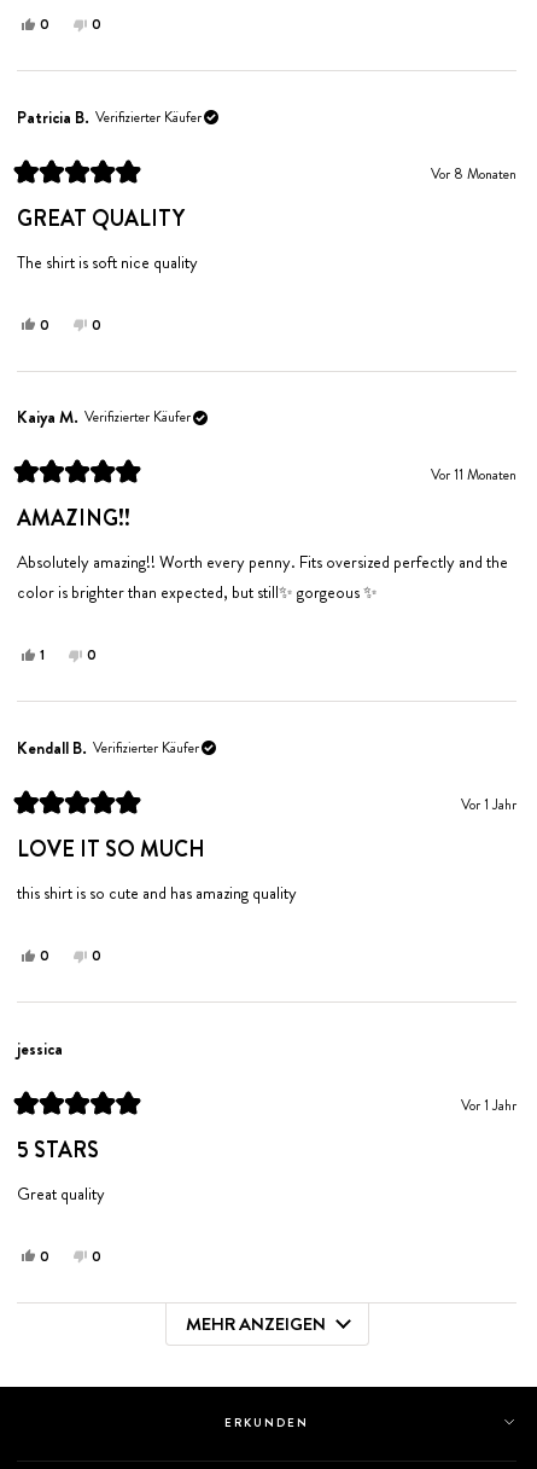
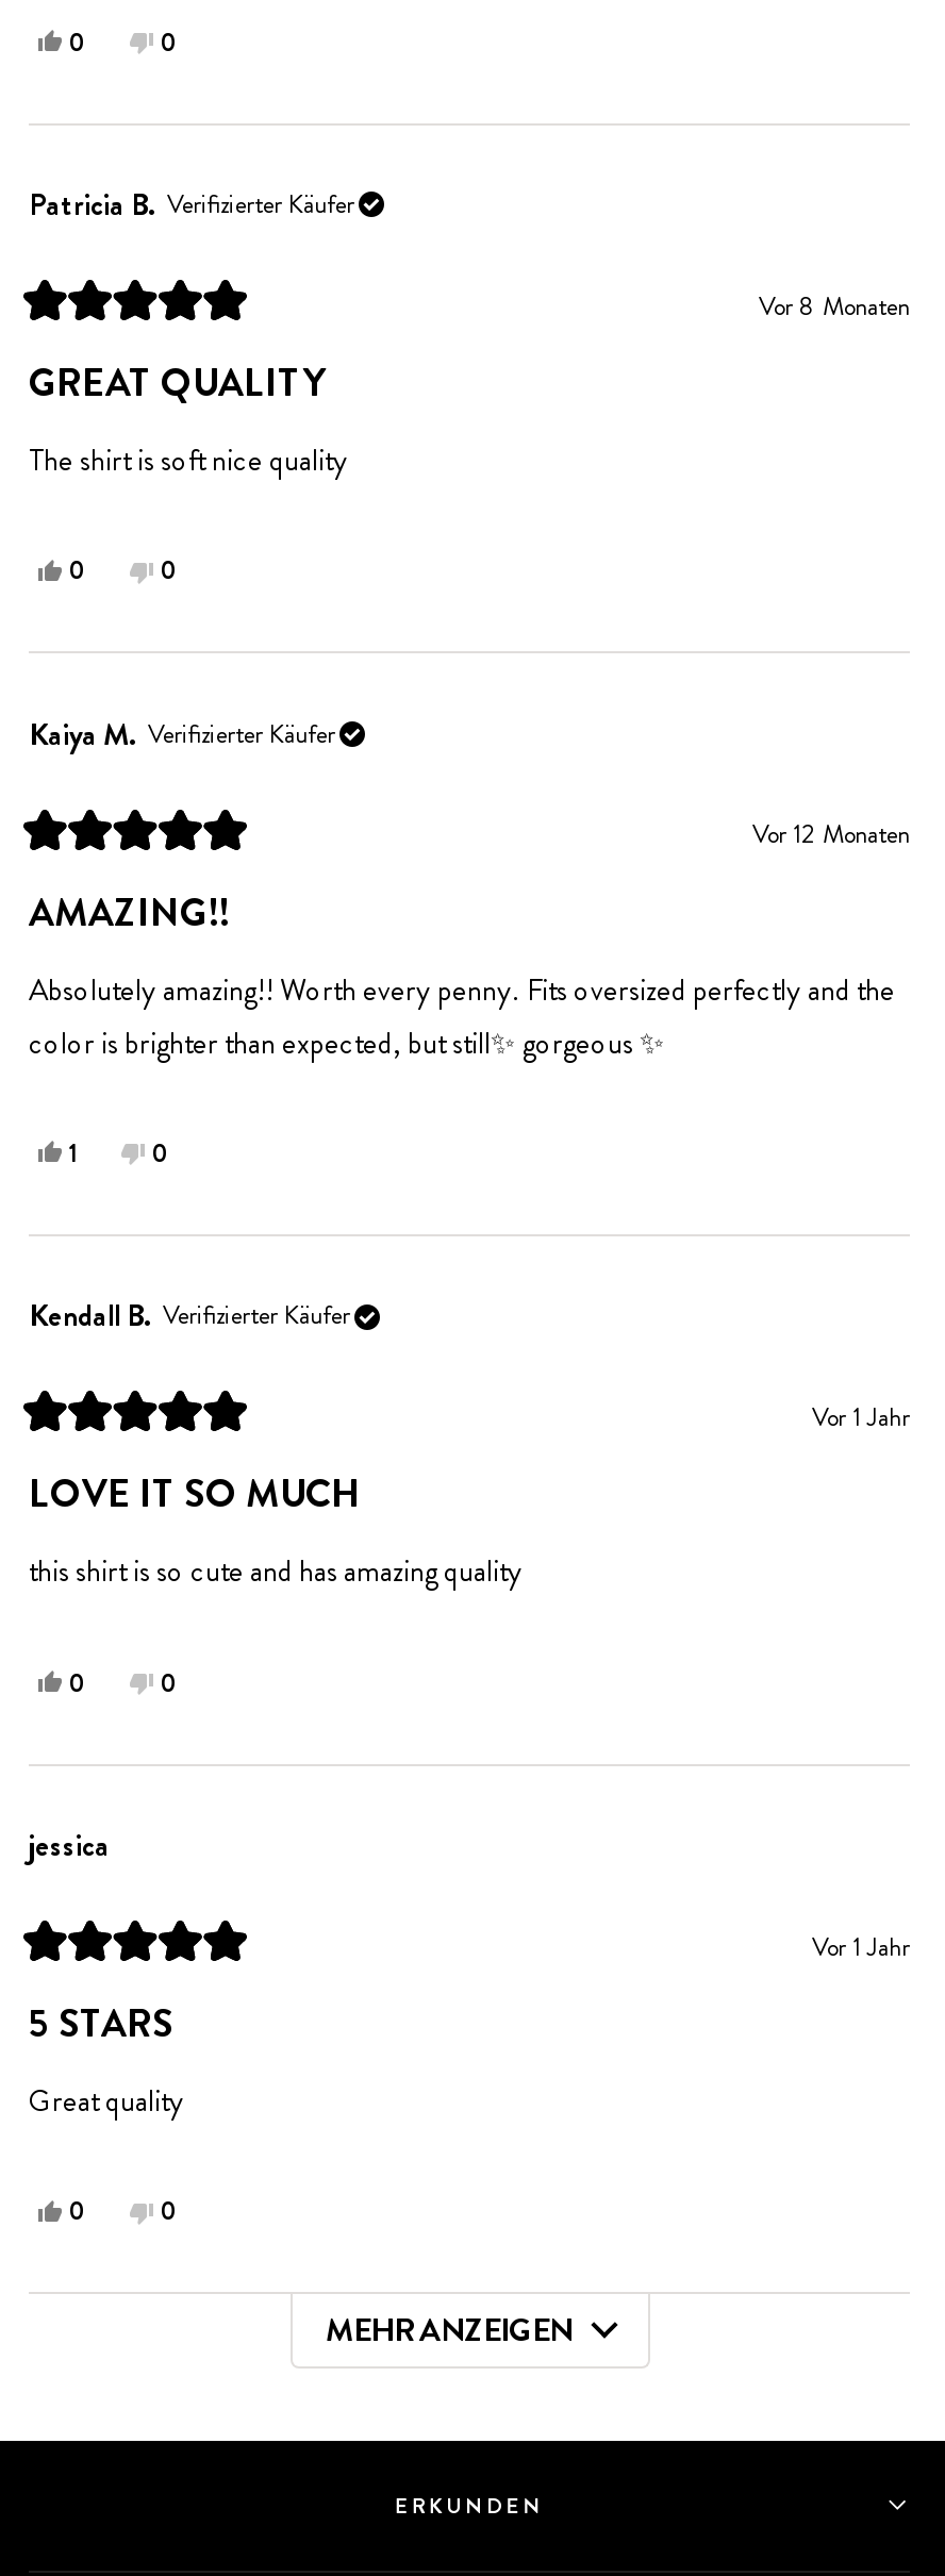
- Vor 11 Monaten
+ Vor 12 Monaten
